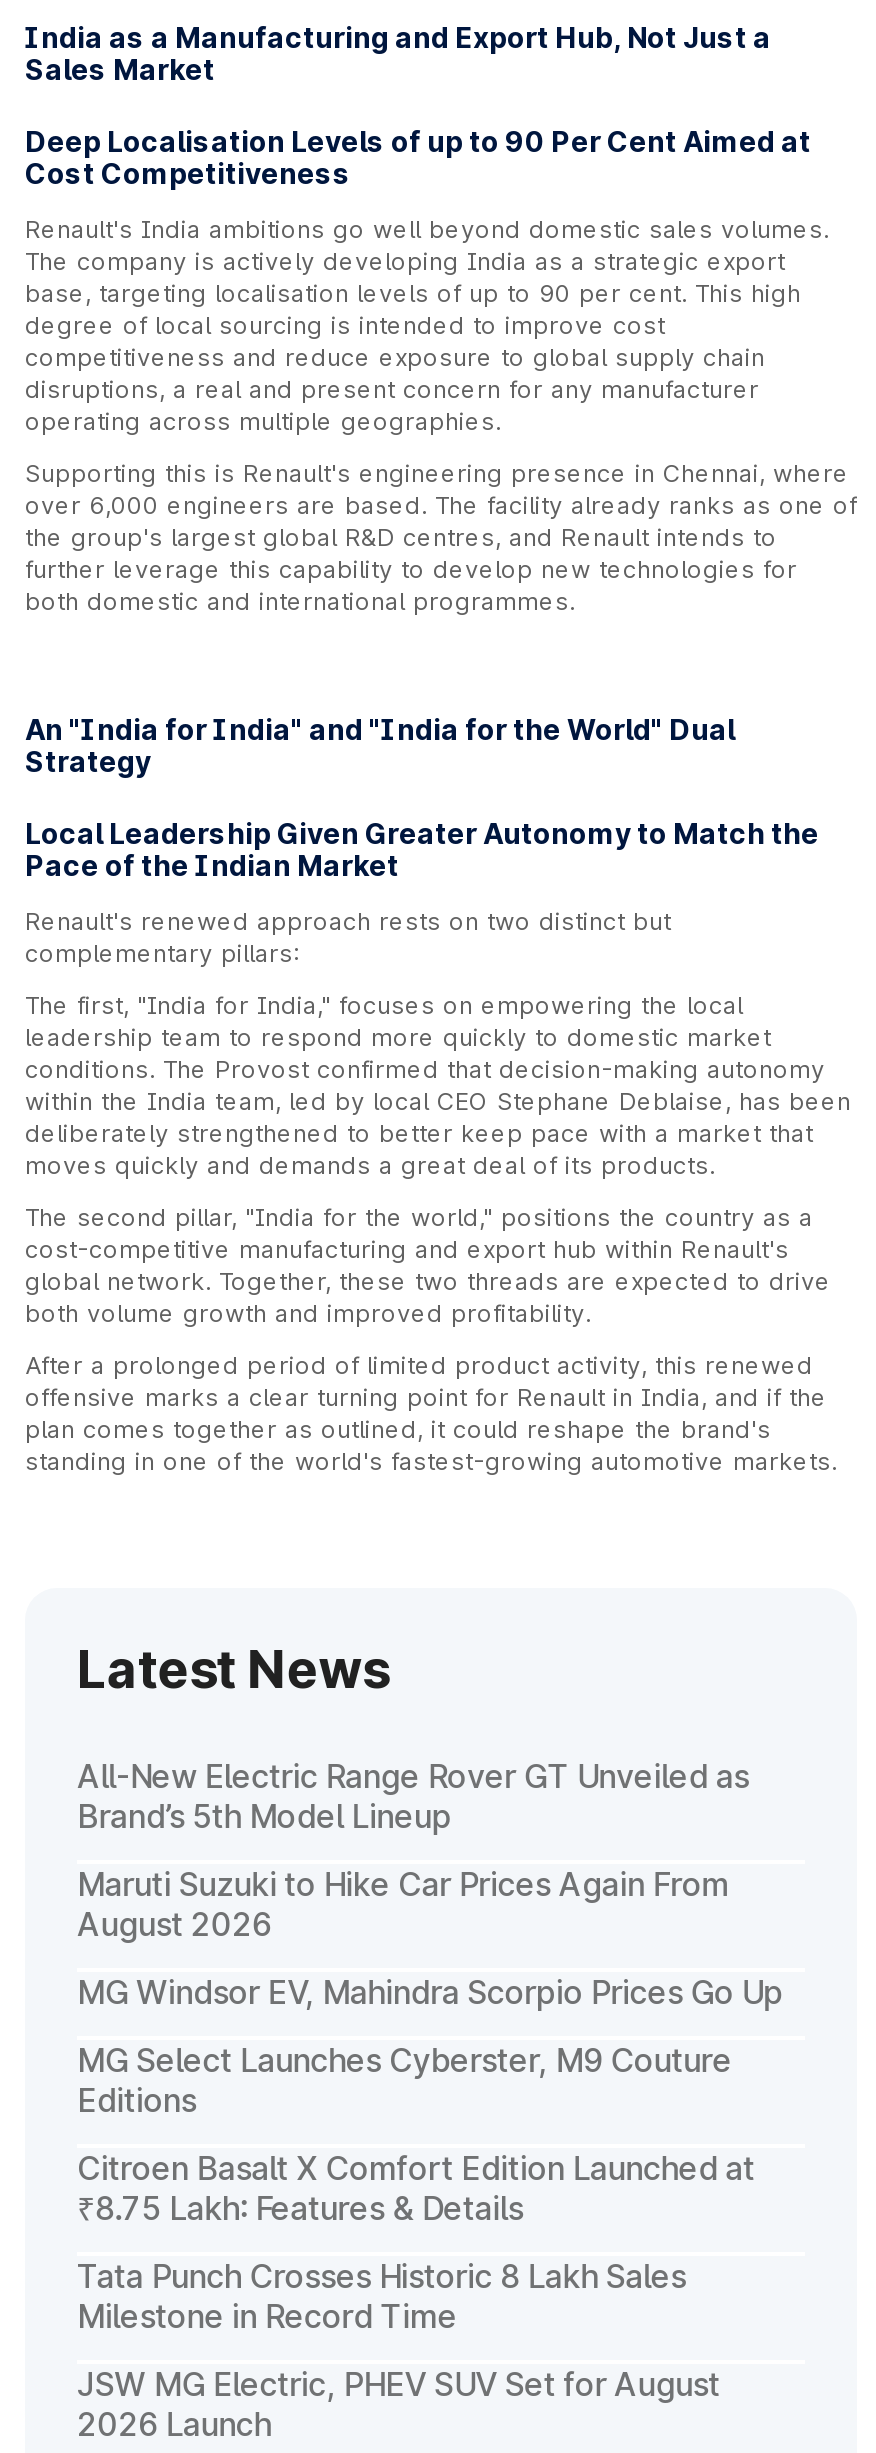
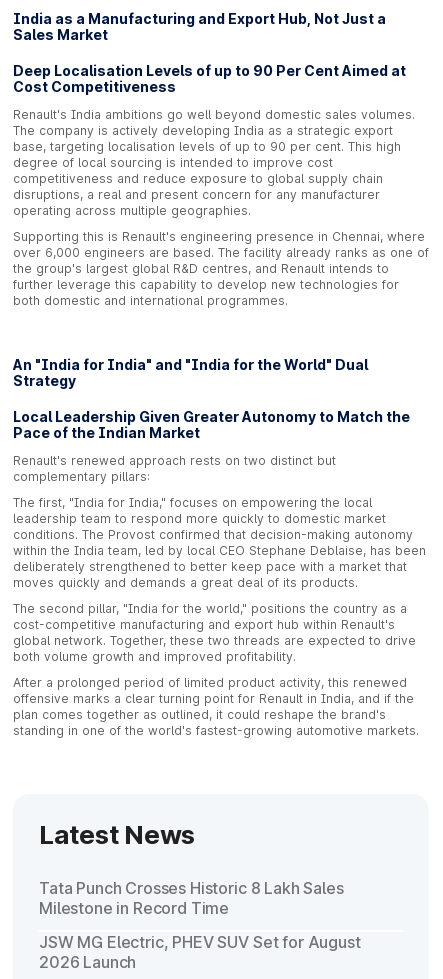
- All-New Electric Range Rover GT Unveiled as
- Brand’s 5th Model Lineup
- Maruti Suzuki to Hike Car Prices Again From
- August 2026
- MG Windsor EV, Mahindra Scorpio Prices Go Up
- MG Select Launches Cyberster, M9 Couture
- Editions
- Citroen Basalt X Comfort Edition Launched at
- ₹8.75 Lakh: Features & Details
